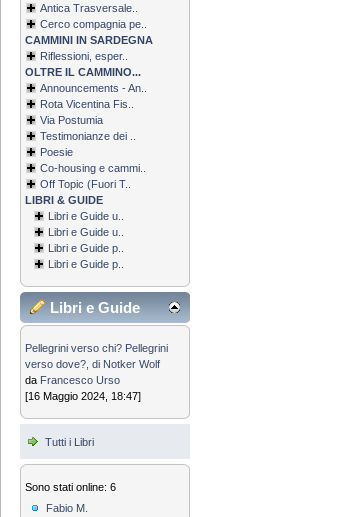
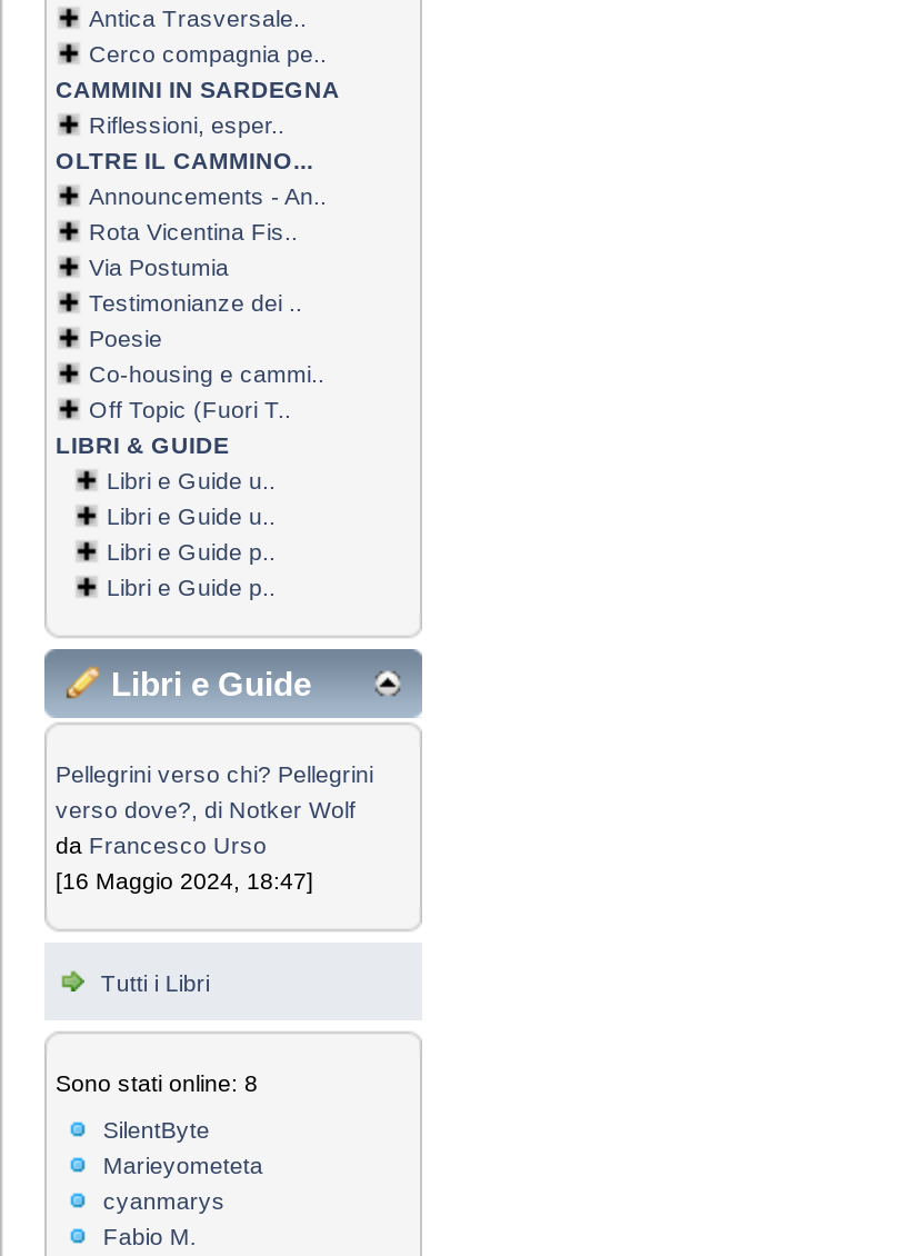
- Sono stati online: 6
+ Sono stati online: 8
+ SilentByte
+ Marieyometeta
+ cyanmarys
